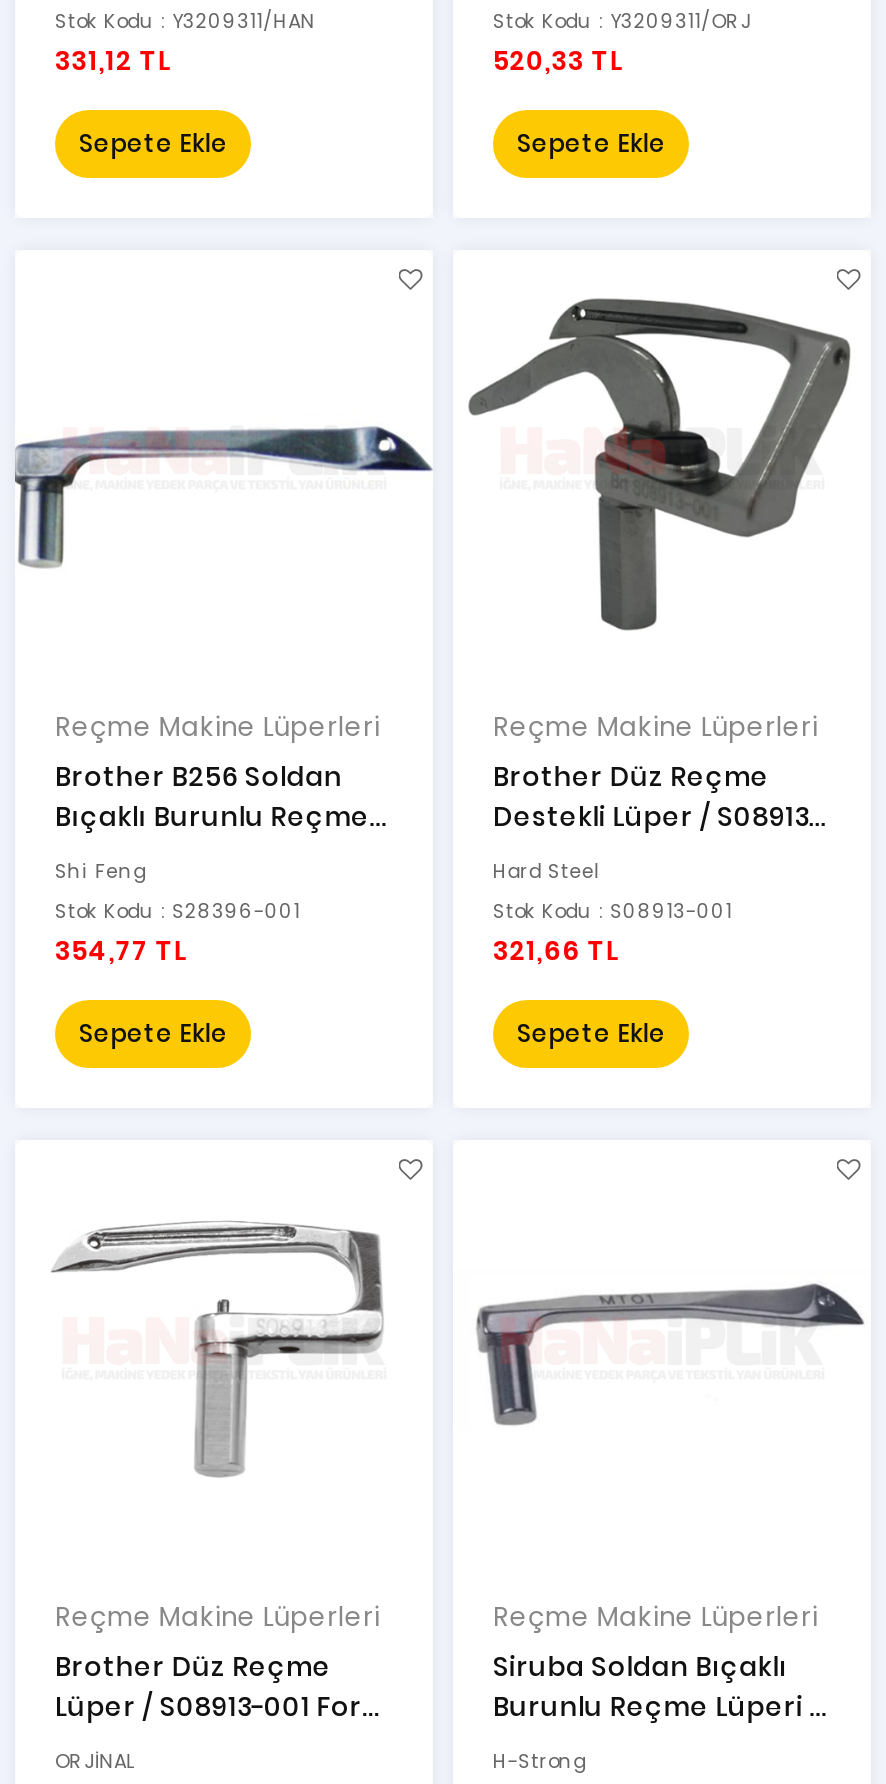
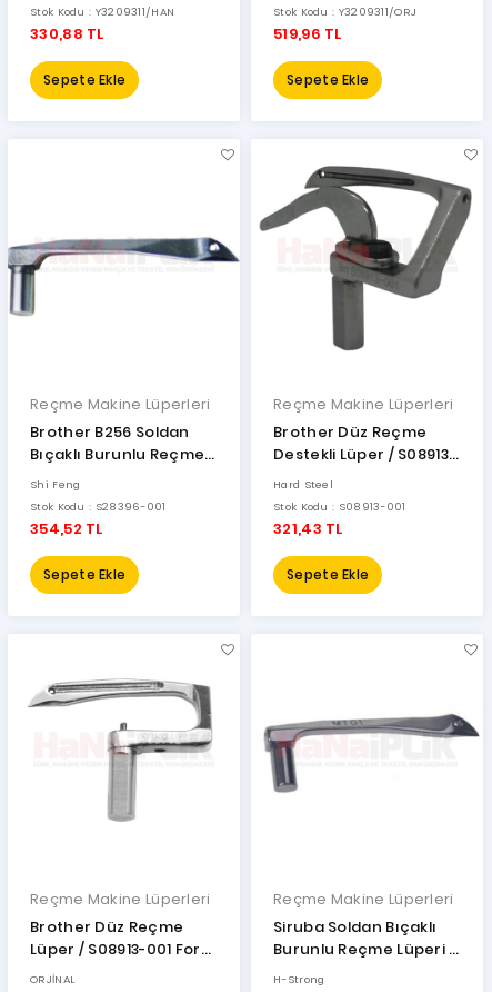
- 331,12 TL
+ 330,88 TL

- 520,33 TL
+ 519,96 TL

- 354,77 TL
+ 354,52 TL

- 321,66 TL
+ 321,43 TL
